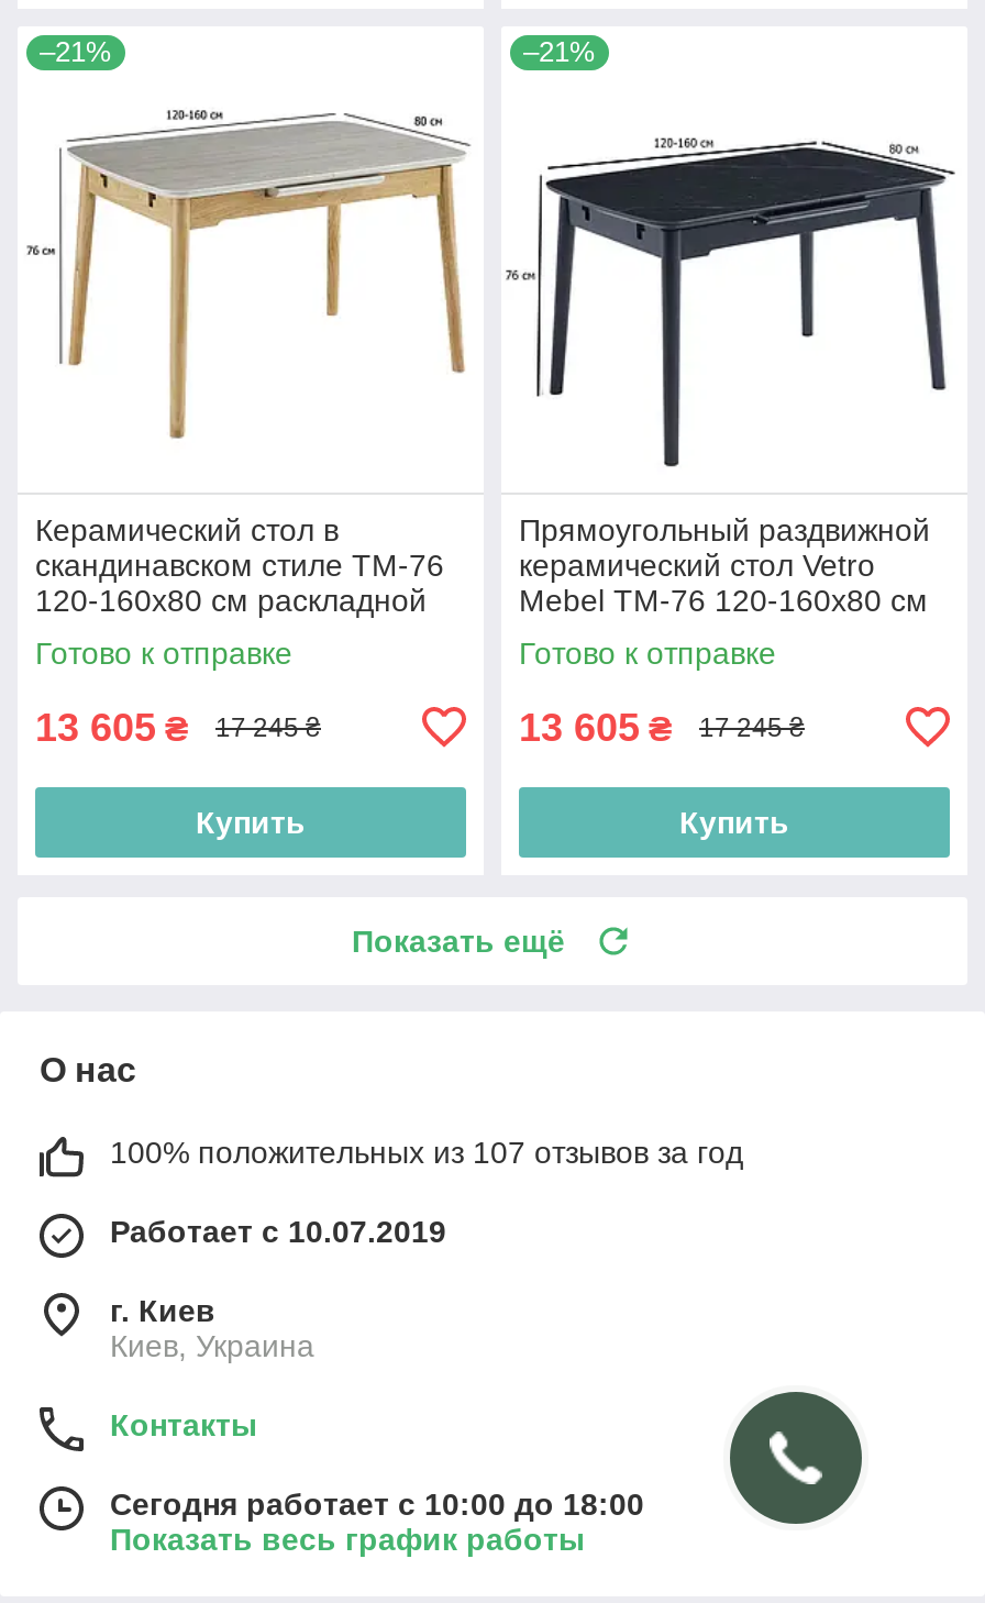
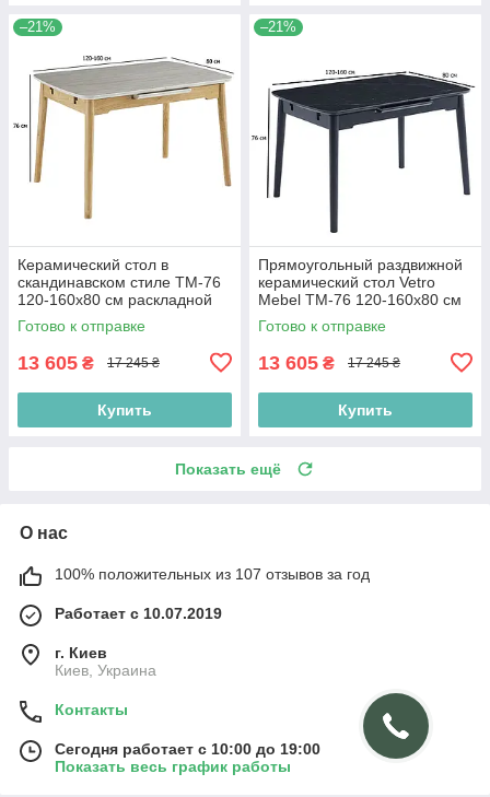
- Сегодня работает с 10:00 до 18:00
+ Сегодня работает с 10:00 до 19:00
